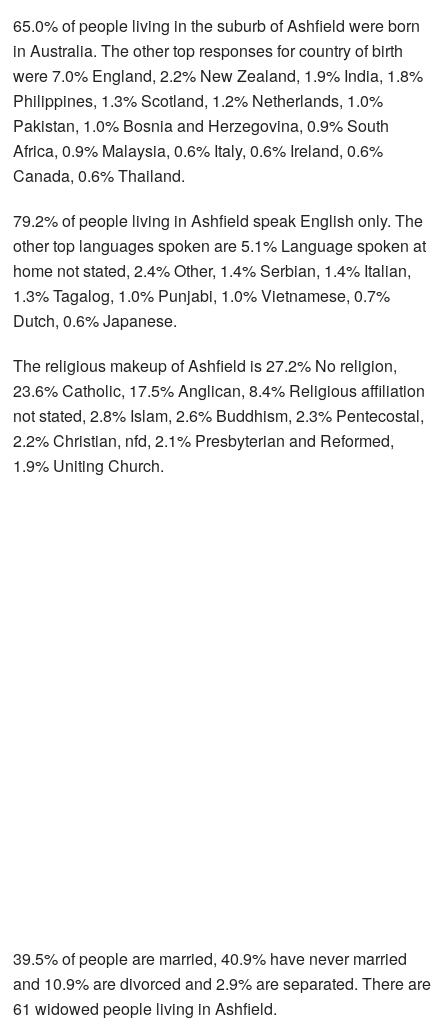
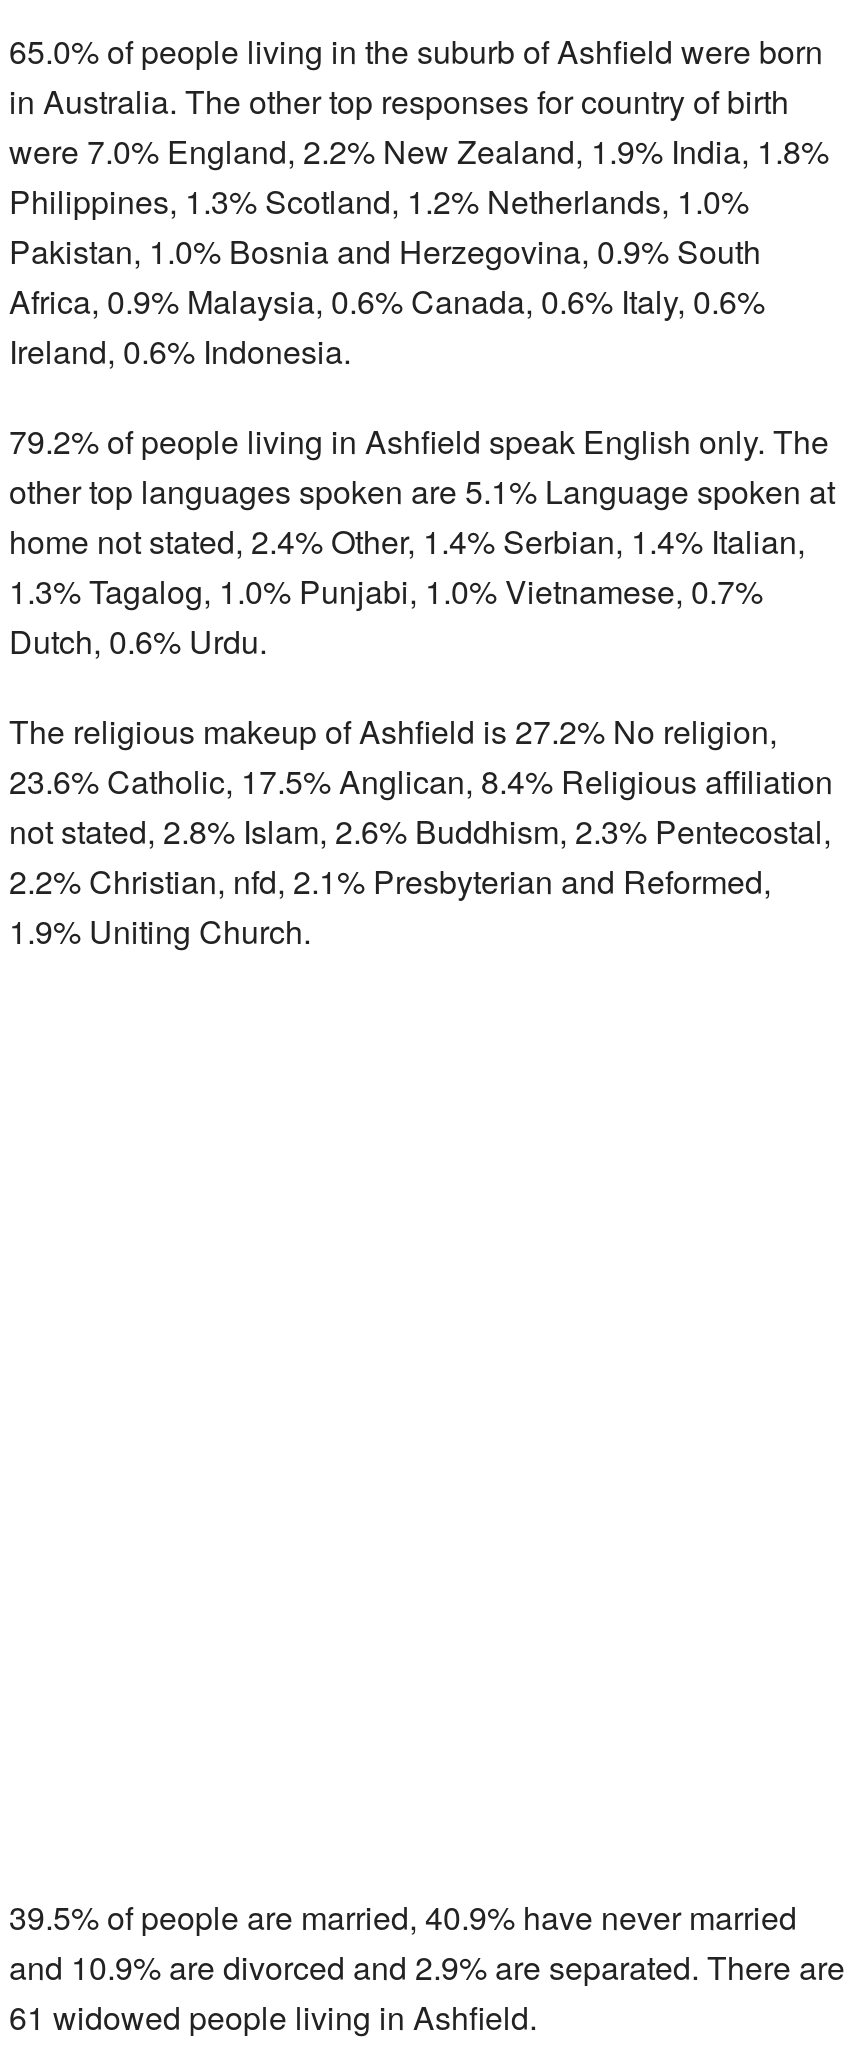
- Africa, 0.9% Malaysia, 0.6% Italy, 0.6% Ireland, 0.6%
- Canada, 0.6% Thailand.
+ Africa, 0.9% Malaysia, 0.6% Canada, 0.6% Italy, 0.6%
+ Ireland, 0.6% Indonesia.

- Dutch, 0.6% Japanese.
+ Dutch, 0.6% Urdu.
